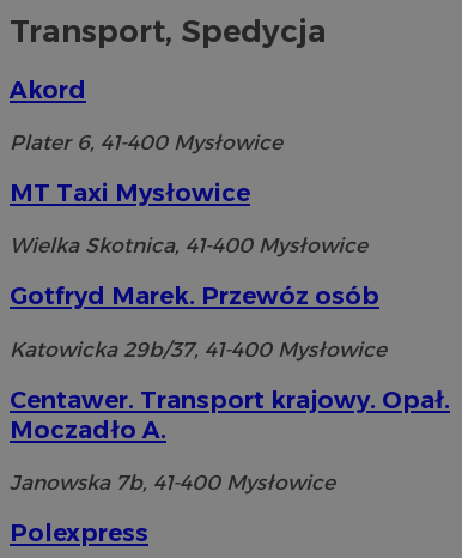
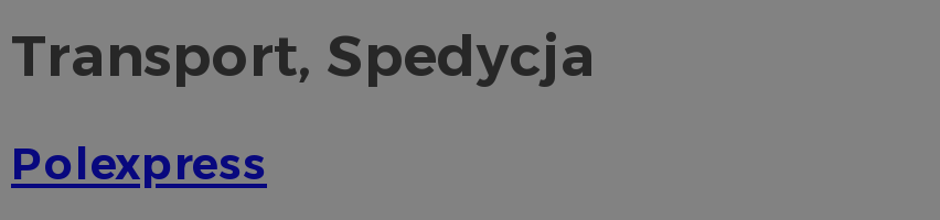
- Akord
- Plater 6, 41-400 Mysłowice
- MT Taxi Mysłowice
- Wielka Skotnica, 41-400 Mysłowice
- Gotfryd Marek. Przewóz osób
- Katowicka 29b/37, 41-400 Mysłowice
- Centawer. Transport krajowy. Opał.
- Moczadło A.
- Janowska 7b, 41-400 Mysłowice
